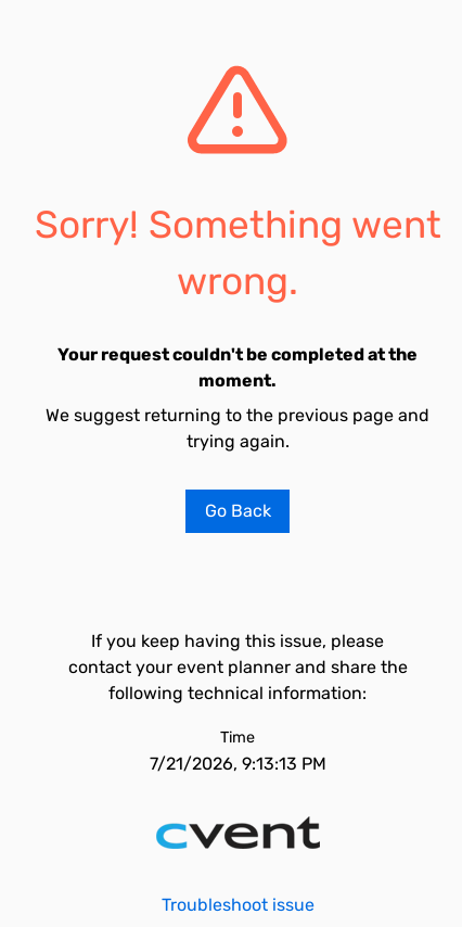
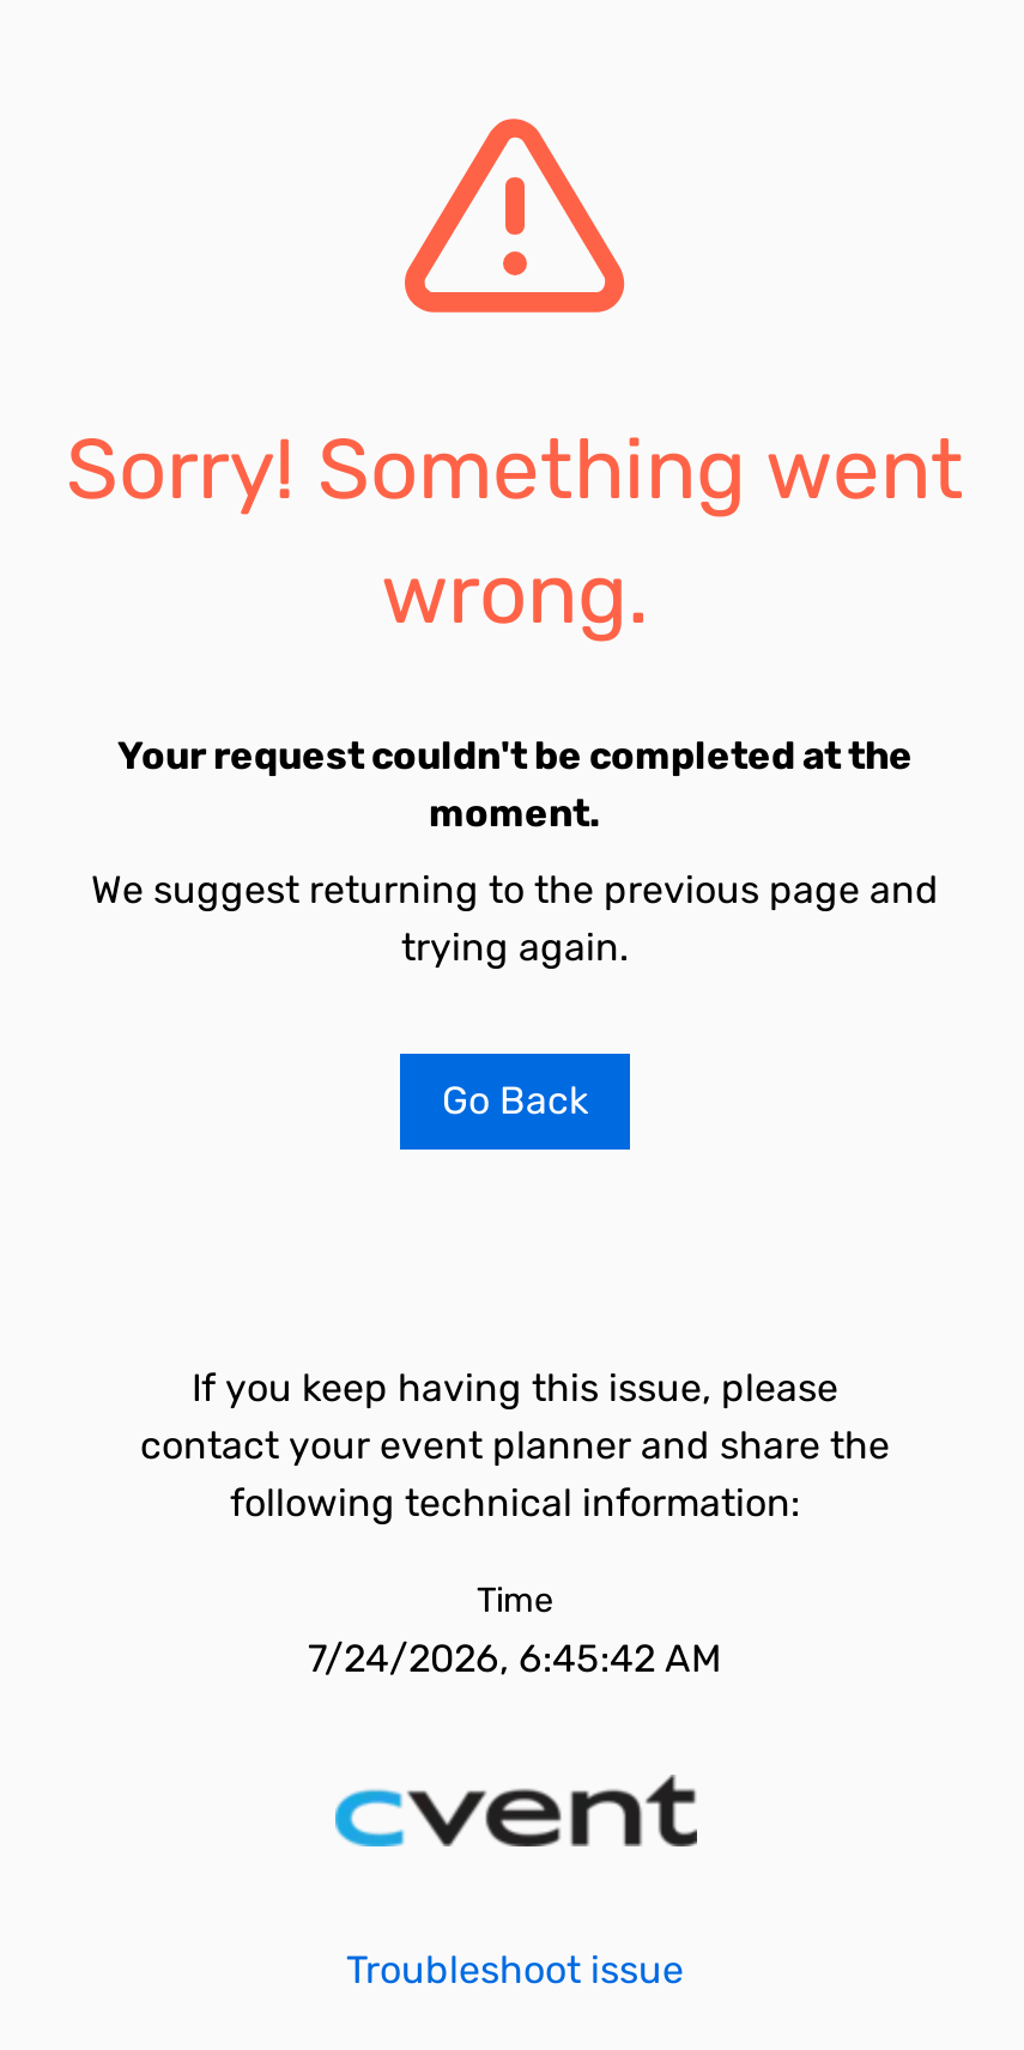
- 7/21/2026, 9:13:13 PM
+ 7/24/2026, 6:45:42 AM
